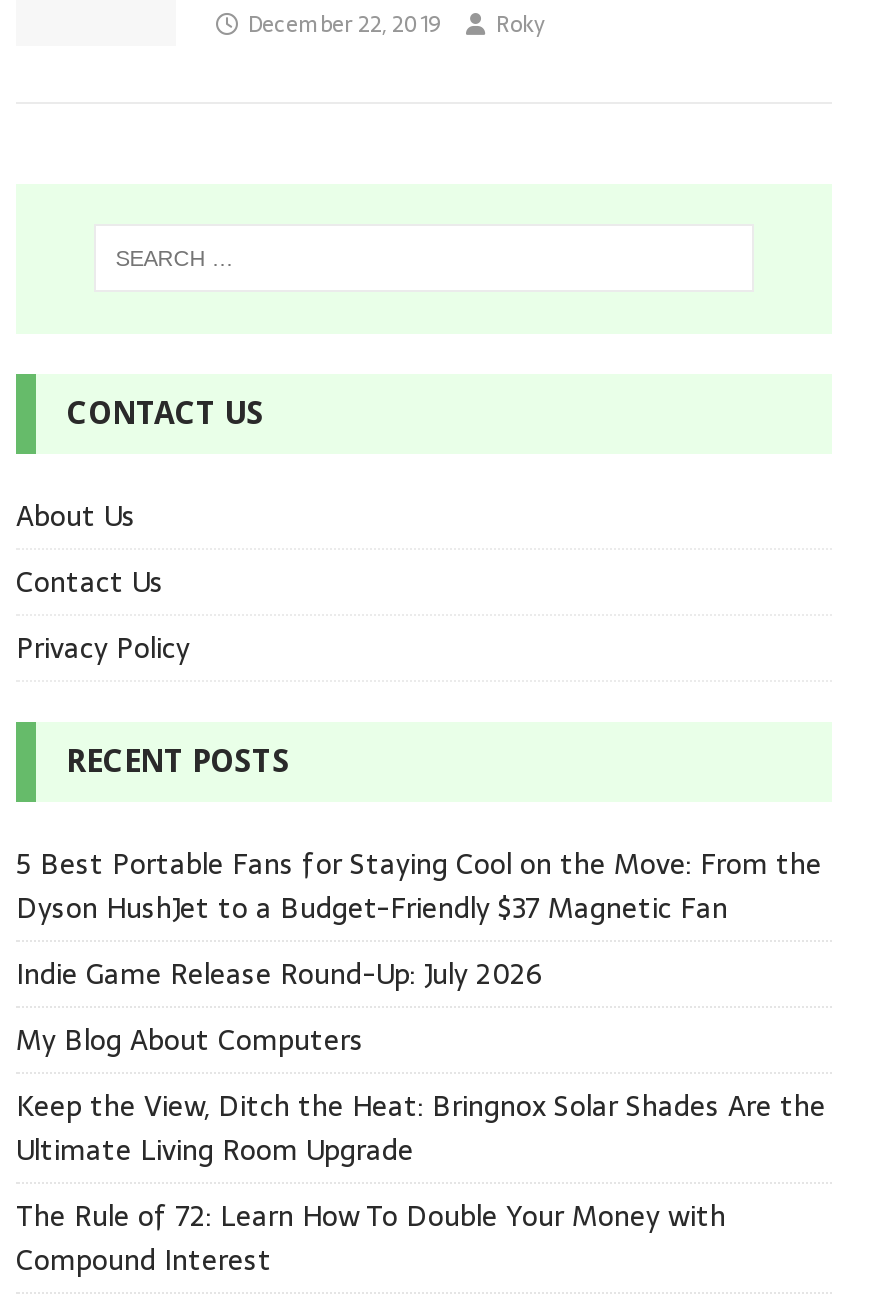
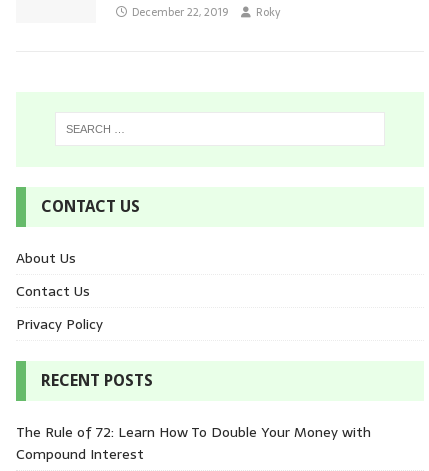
- 5 Best Portable Fans for Staying Cool on the Move: From the
- Dyson HushJet to a Budget-Friendly $37 Magnetic Fan
- Indie Game Release Round-Up: July 2026
- My Blog About Computers
- Keep the View, Ditch the Heat: Bringnox Solar Shades Are the
- Ultimate Living Room Upgrade
